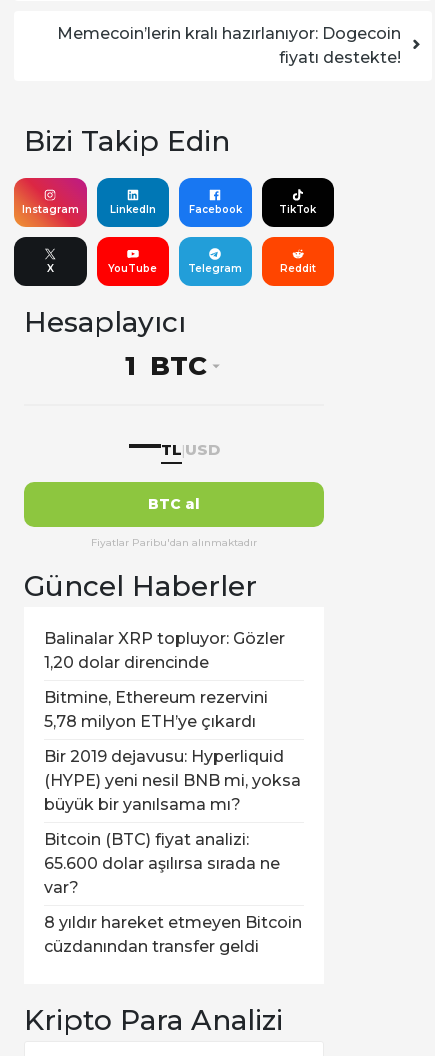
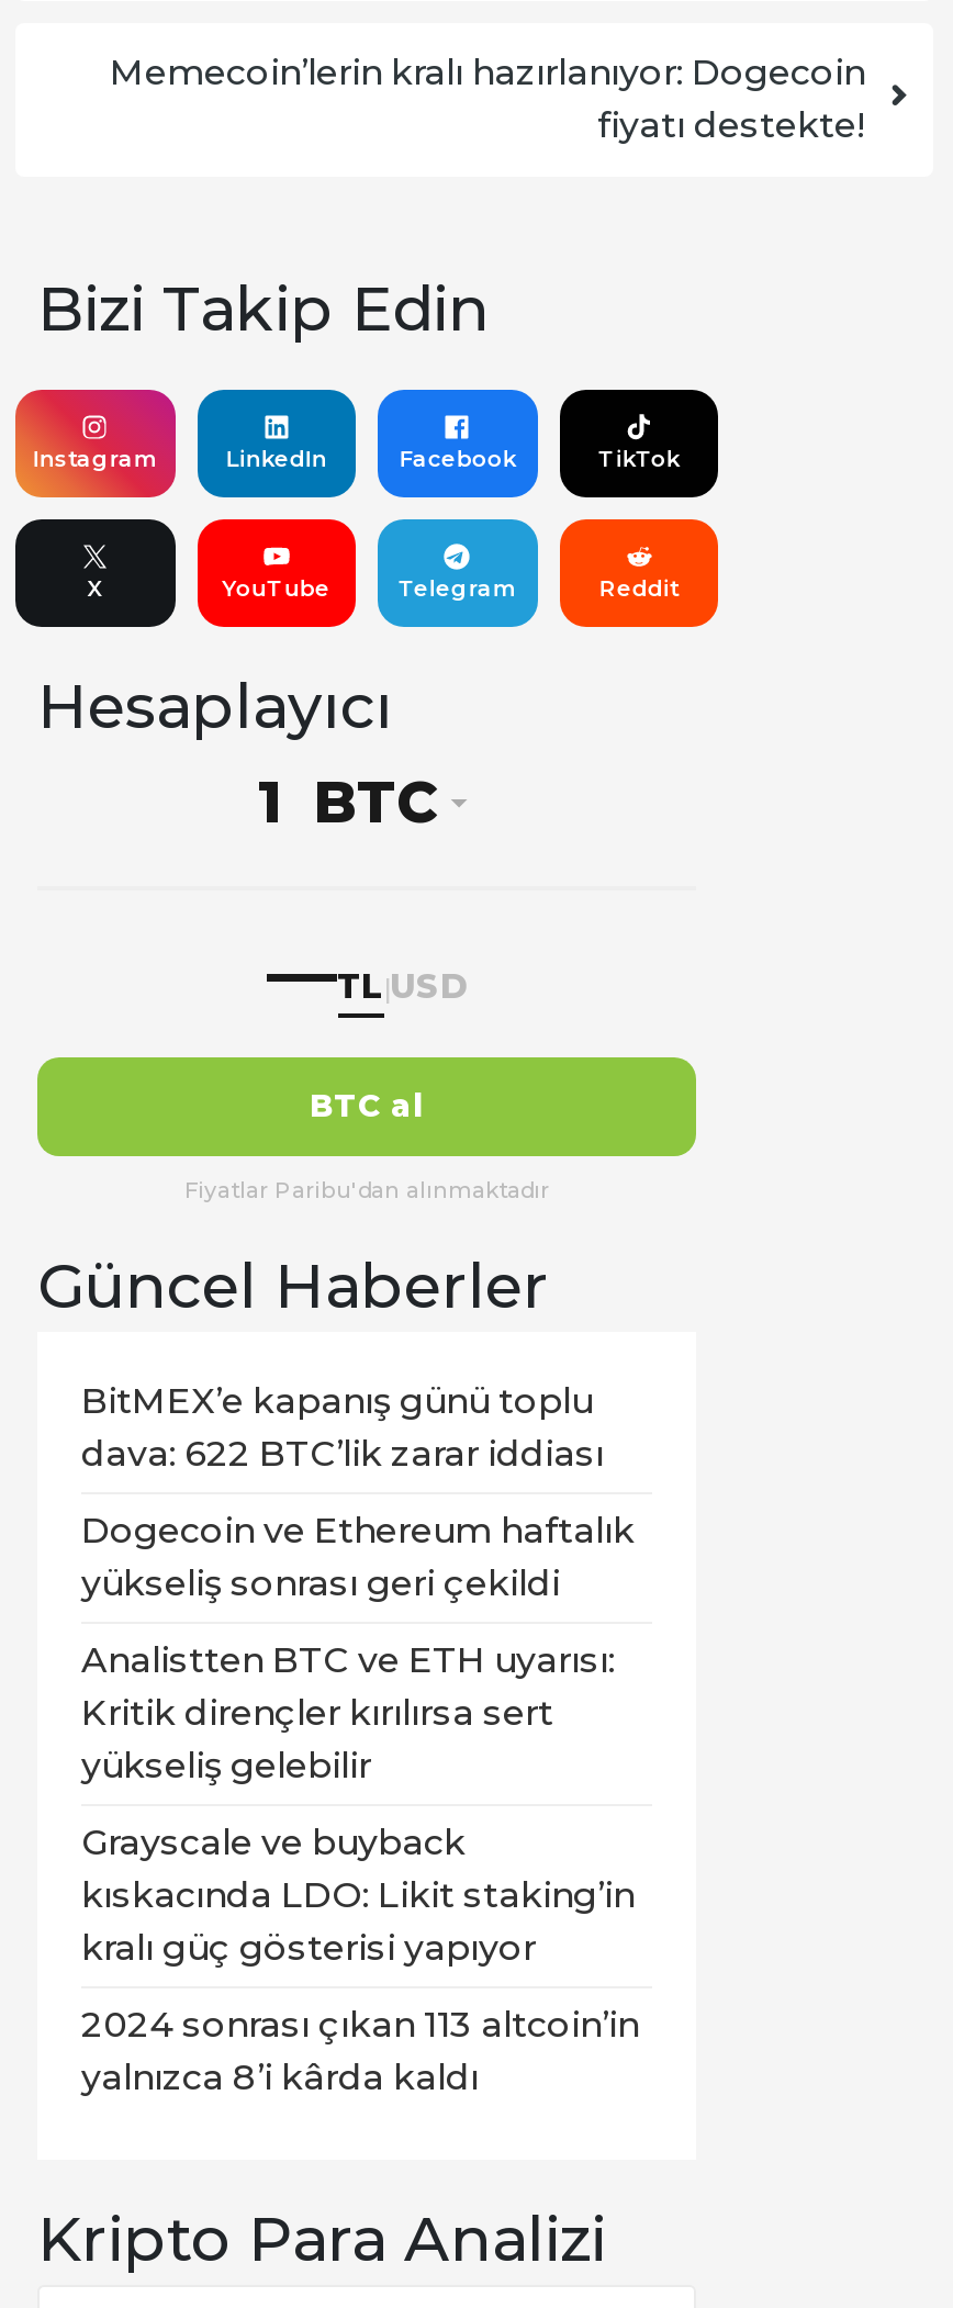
- Balinalar XRP topluyor: Gözler
- 1,20 dolar direncinde
+ BitMEX’e kapanış günü toplu
+ dava: 622 BTC’lik zarar iddiası

- Bitmine, Ethereum rezervini
- 5,78 milyon ETH’ye çıkardı
+ Dogecoin ve Ethereum haftalık
+ yükseliş sonrası geri çekildi

- Bir 2019 dejavusu: Hyperliquid
- (HYPE) yeni nesil BNB mi, yoksa
- büyük bir yanılsama mı?
+ Analistten BTC ve ETH uyarısı:
+ Kritik dirençler kırılırsa sert
+ yükseliş gelebilir

- Bitcoin (BTC) fiyat analizi:
- 65.600 dolar aşılırsa sırada ne
- var?
+ Grayscale ve buyback
+ kıskacında LDO: Likit staking’in
+ kralı güç gösterisi yapıyor

- 8 yıldır hareket etmeyen Bitcoin
- cüzdanından transfer geldi
+ 2024 sonrası çıkan 113 altcoin’in
+ yalnızca 8’i kârda kaldı
